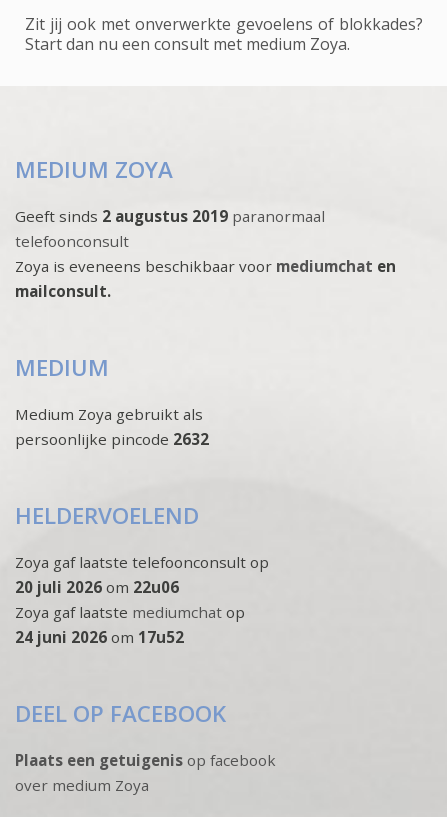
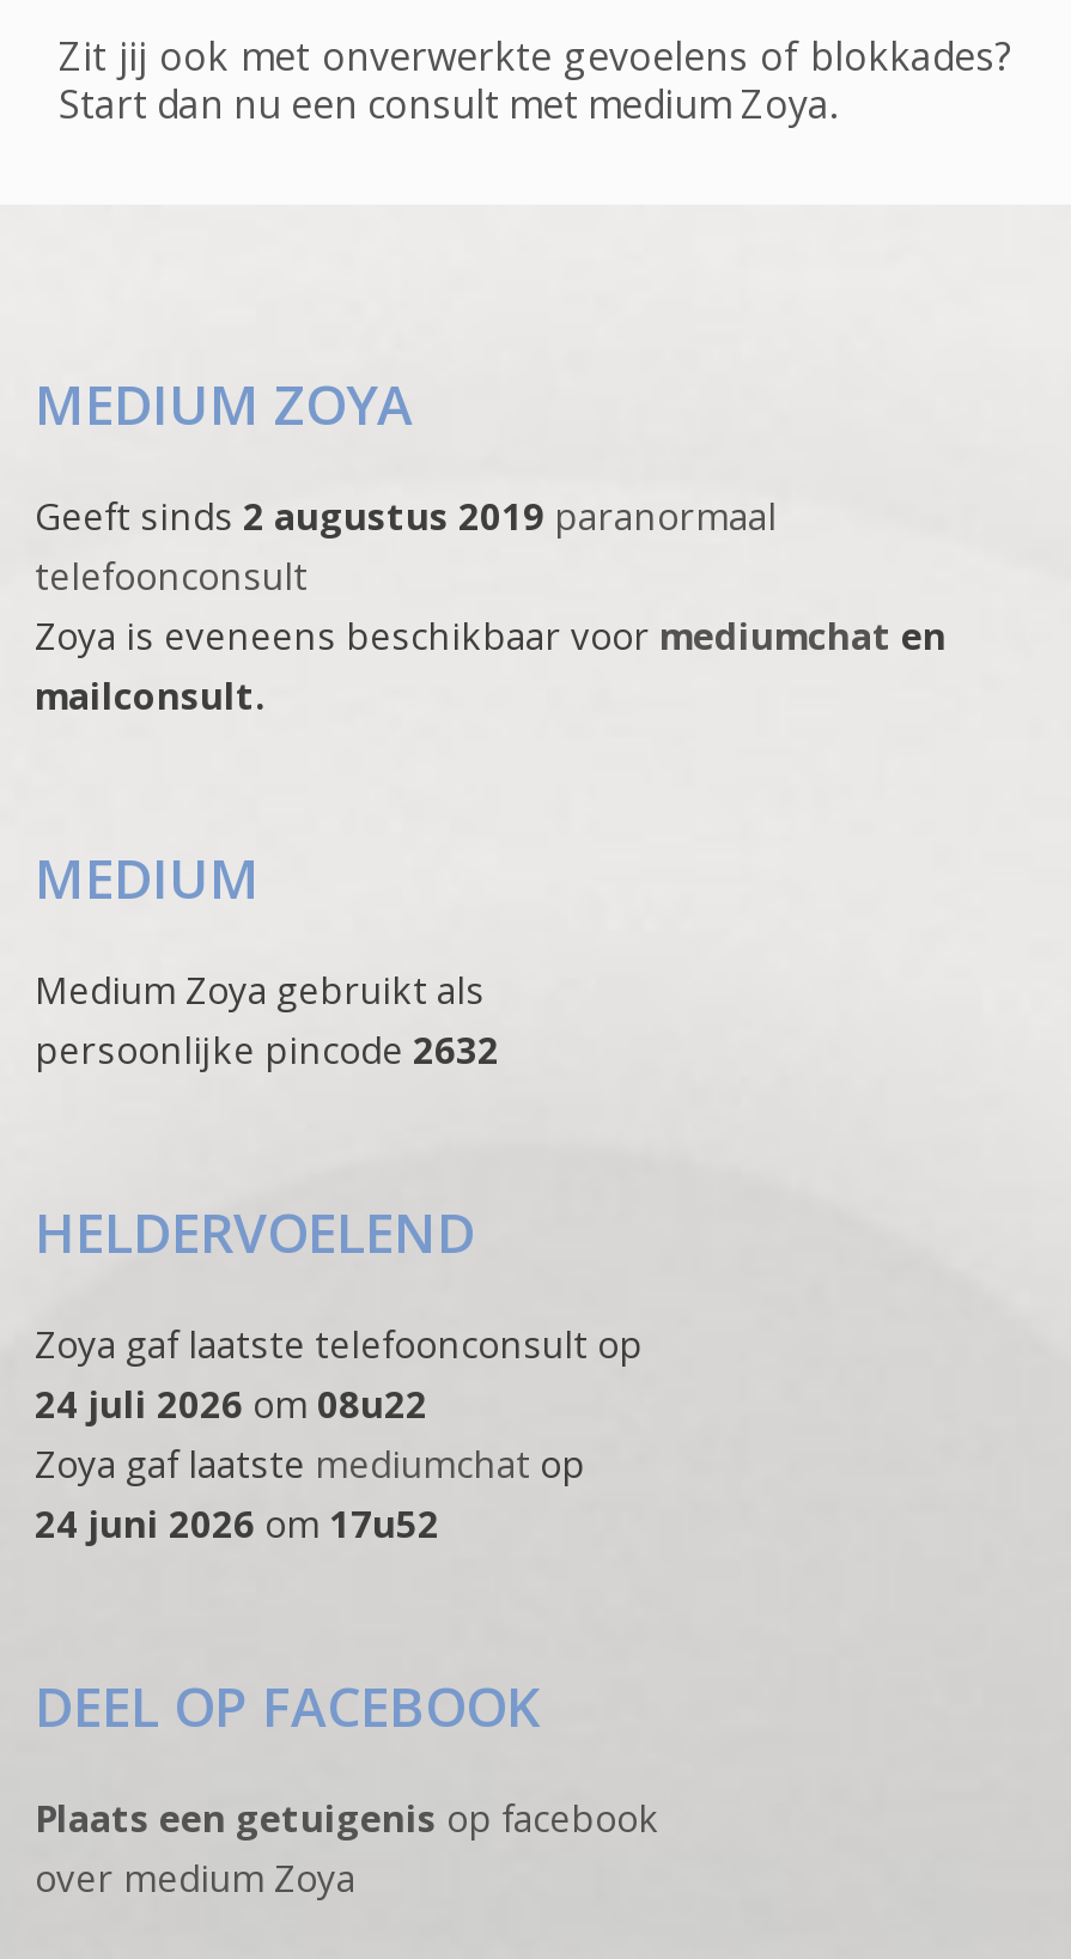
- 20 juli 2026 om 22u06
+ 24 juli 2026 om 08u22
